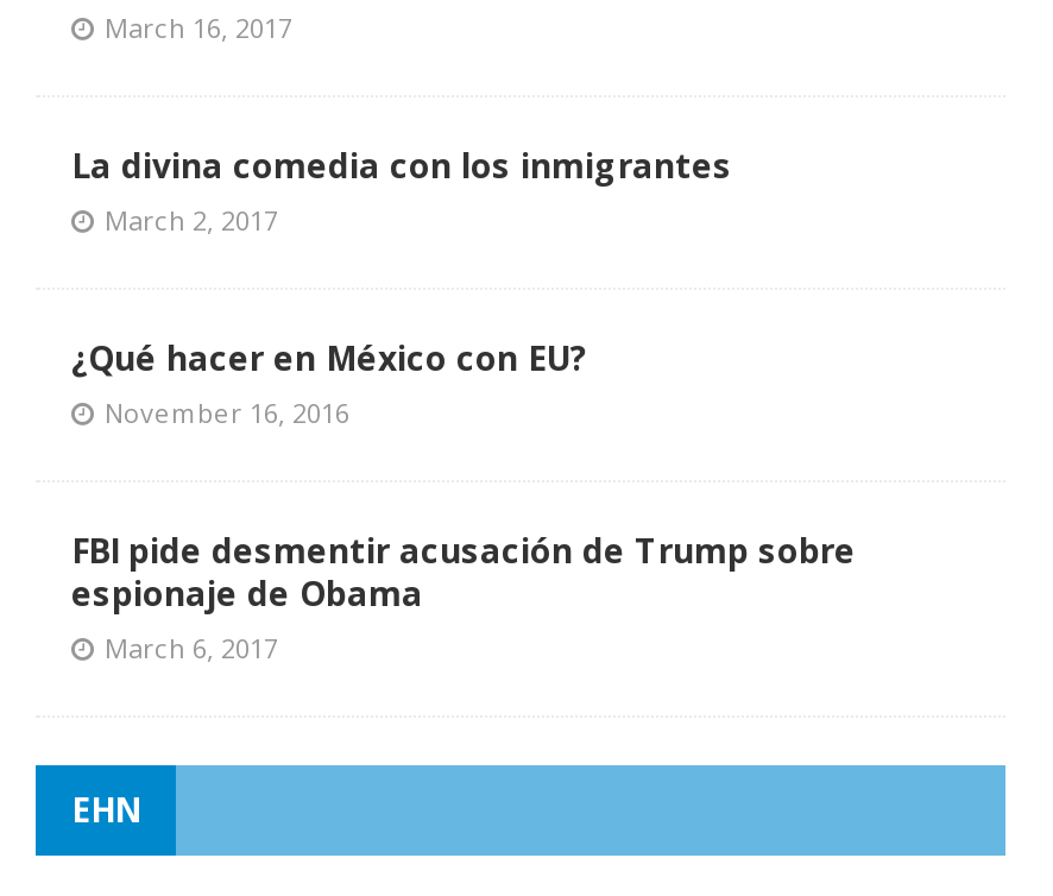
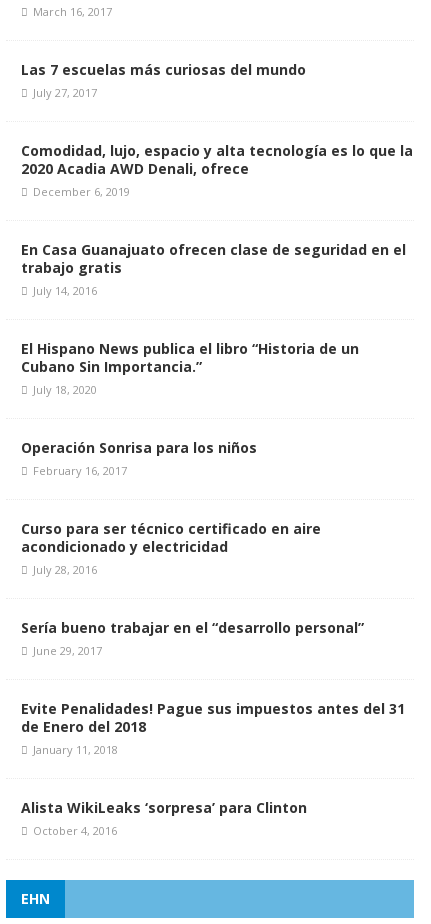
- La divina comedia con los inmigrantes
- March 2, 2017
- ¿Qué hacer en México con EU?
- November 16, 2016
- FBI pide desmentir acusación de Trump sobre
- espionaje de Obama
- March 6, 2017
+ Las 7 escuelas más curiosas del mundo
+ July 27, 2017
+ Comodidad, lujo, espacio y alta tecnología es lo que la
+ 2020 Acadia AWD Denali, ofrece
+ December 6, 2019
+ En Casa Guanajuato ofrecen clase de seguridad en el
+ trabajo gratis
+ July 14, 2016
+ El Hispano News publica el libro “Historia de un
+ Cubano Sin Importancia.”
+ July 18, 2020
+ Operación Sonrisa para los niños
+ February 16, 2017
+ Curso para ser técnico certificado en aire
+ acondicionado y electricidad
+ July 28, 2016
+ Sería bueno trabajar en el “desarrollo personal”
+ June 29, 2017
+ Evite Penalidades! Pague sus impuestos antes del 31
+ de Enero del 2018
+ January 11, 2018
+ Alista WikiLeaks ‘sorpresa’ para Clinton
+ October 4, 2016
